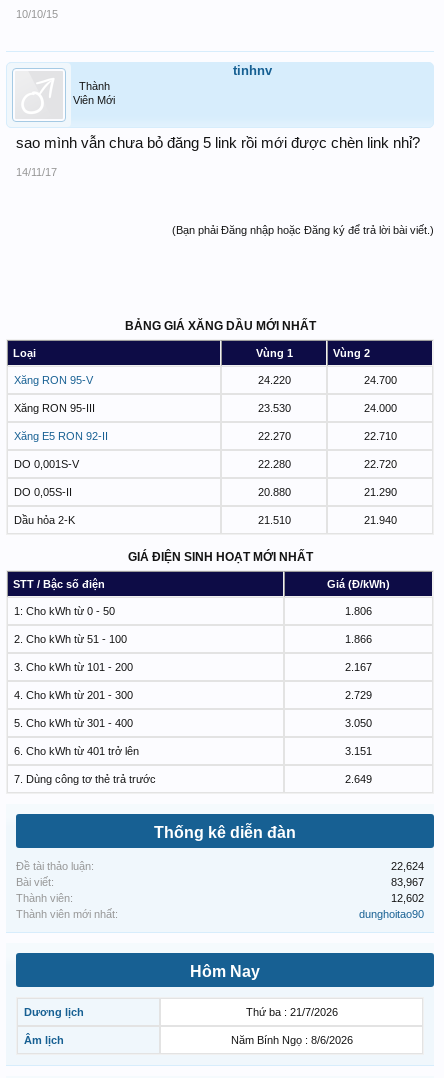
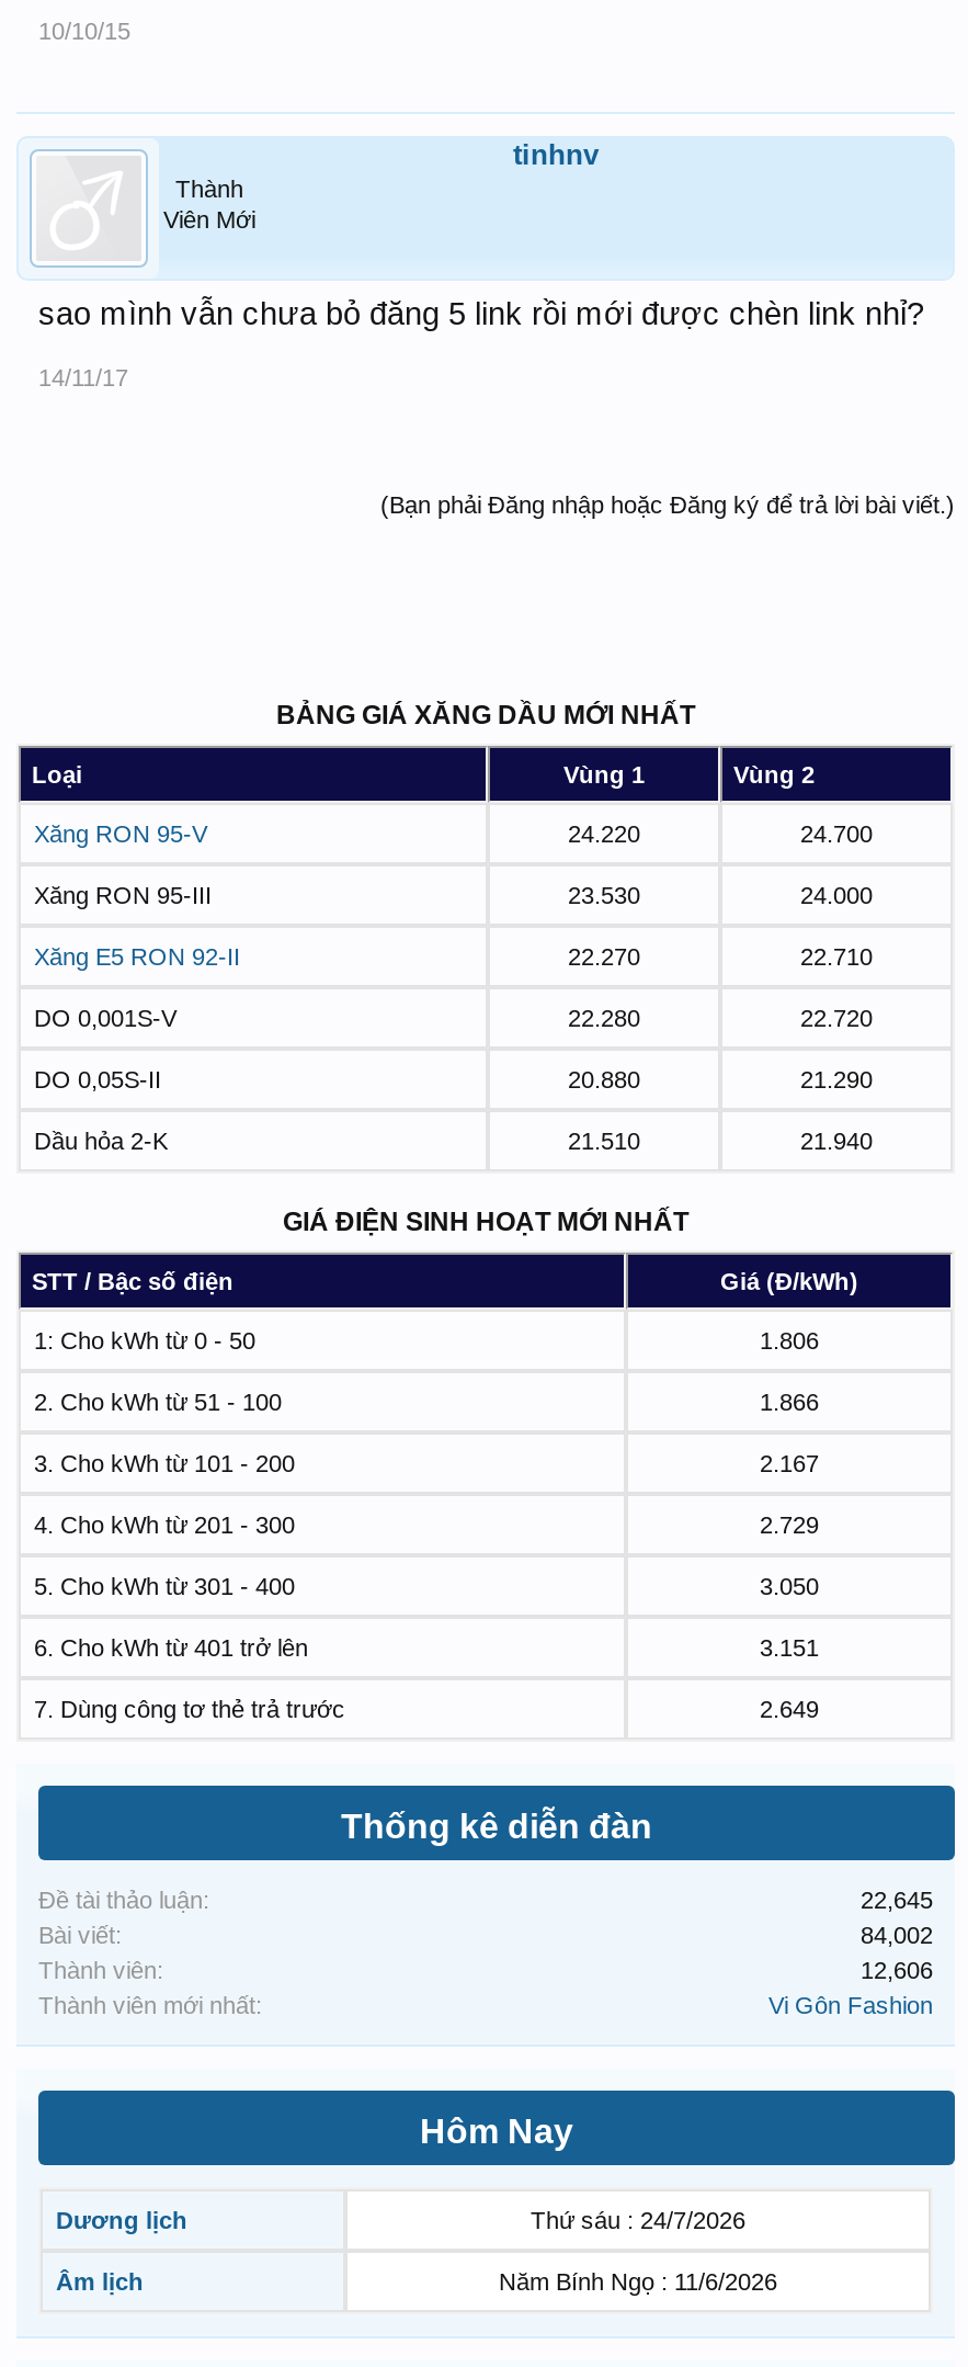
- 22,624
+ 22,645

- 83,967
+ 84,002

- 12,602
+ 12,606

- dunghoitao90
+ Vi Gôn Fashion

- Thứ ba : 21/7/2026
+ Thứ sáu : 24/7/2026

- Năm Bính Ngọ : 8/6/2026
+ Năm Bính Ngọ : 11/6/2026
